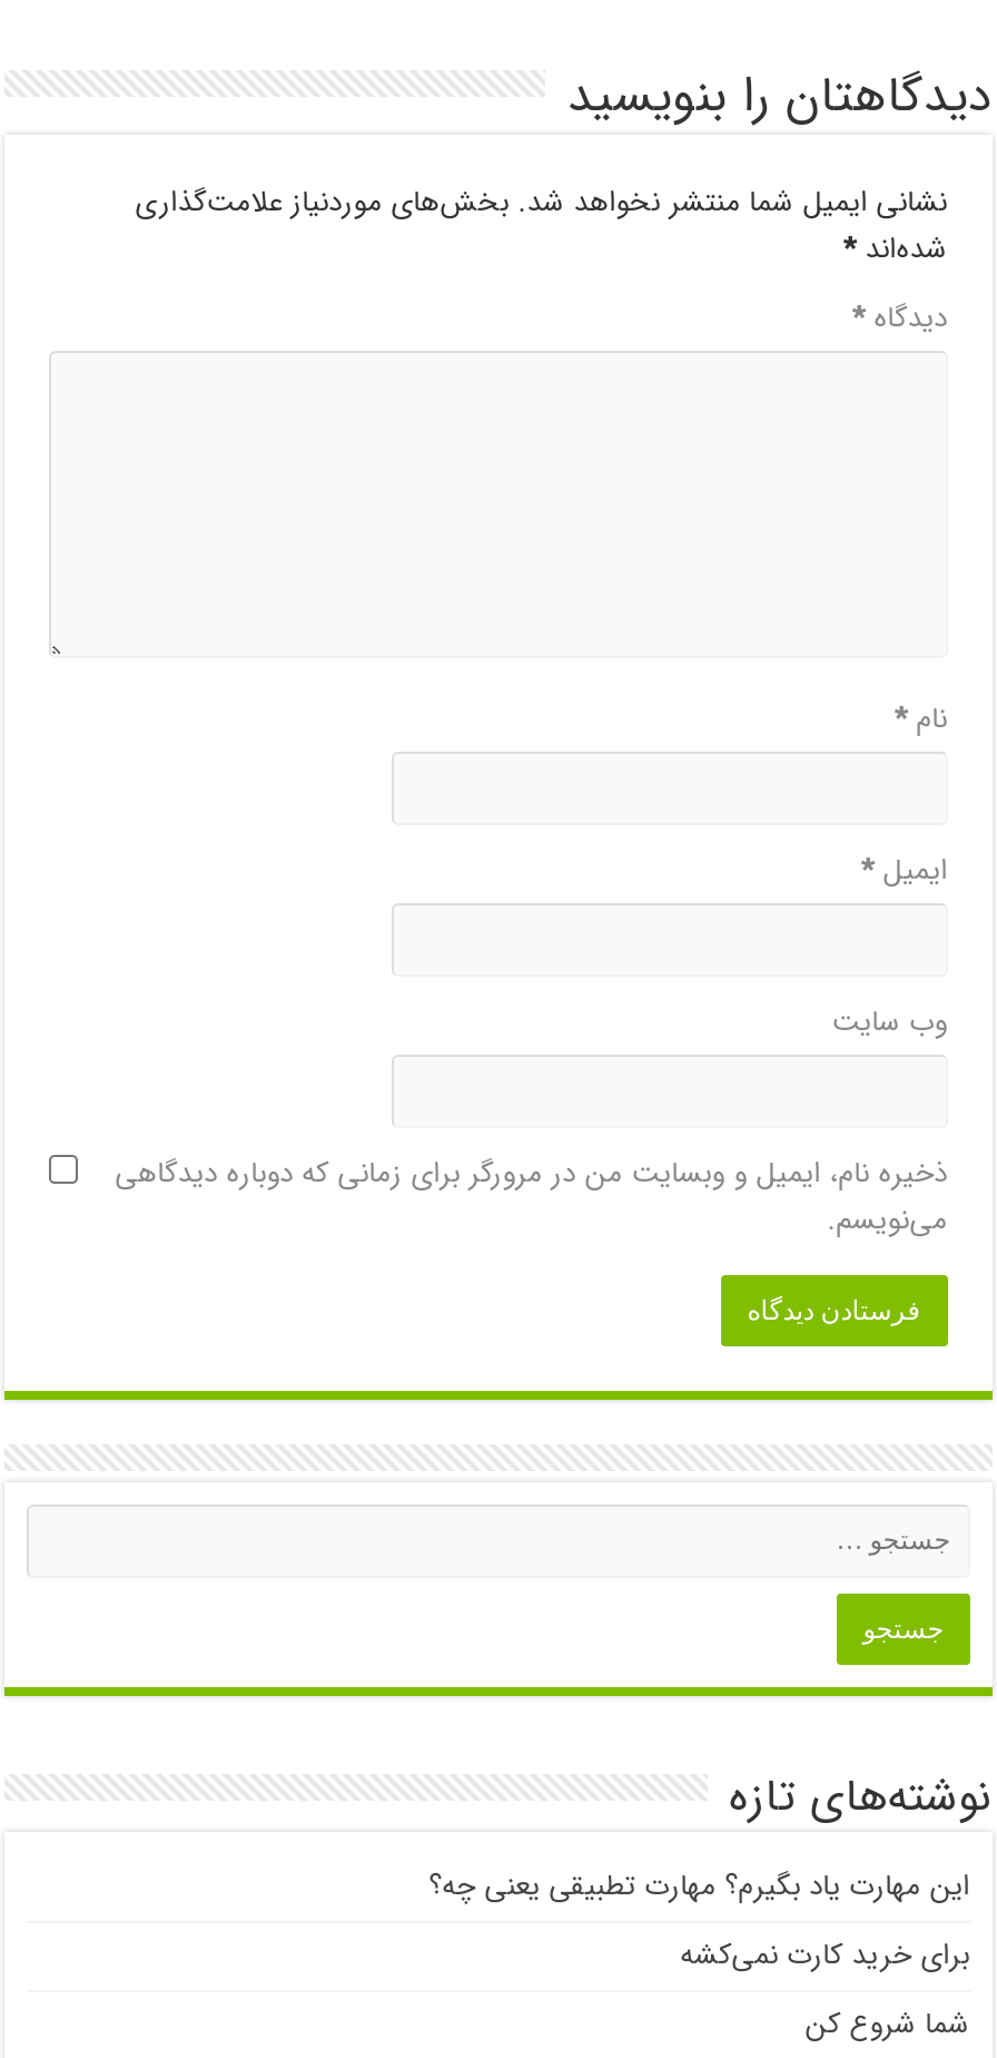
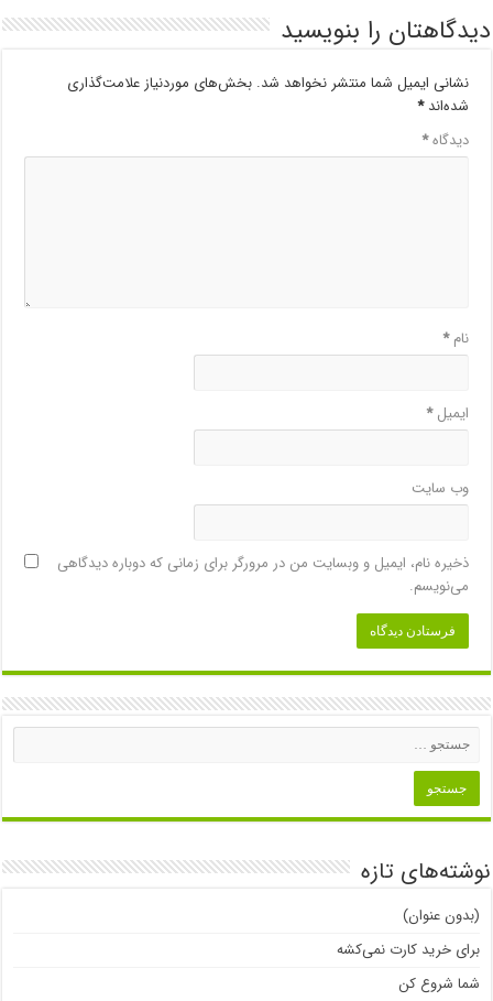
- این مهارت یاد بگیرم؟ مهارت تطبیقی یعنی چه؟
+ (بدون عنوان)
